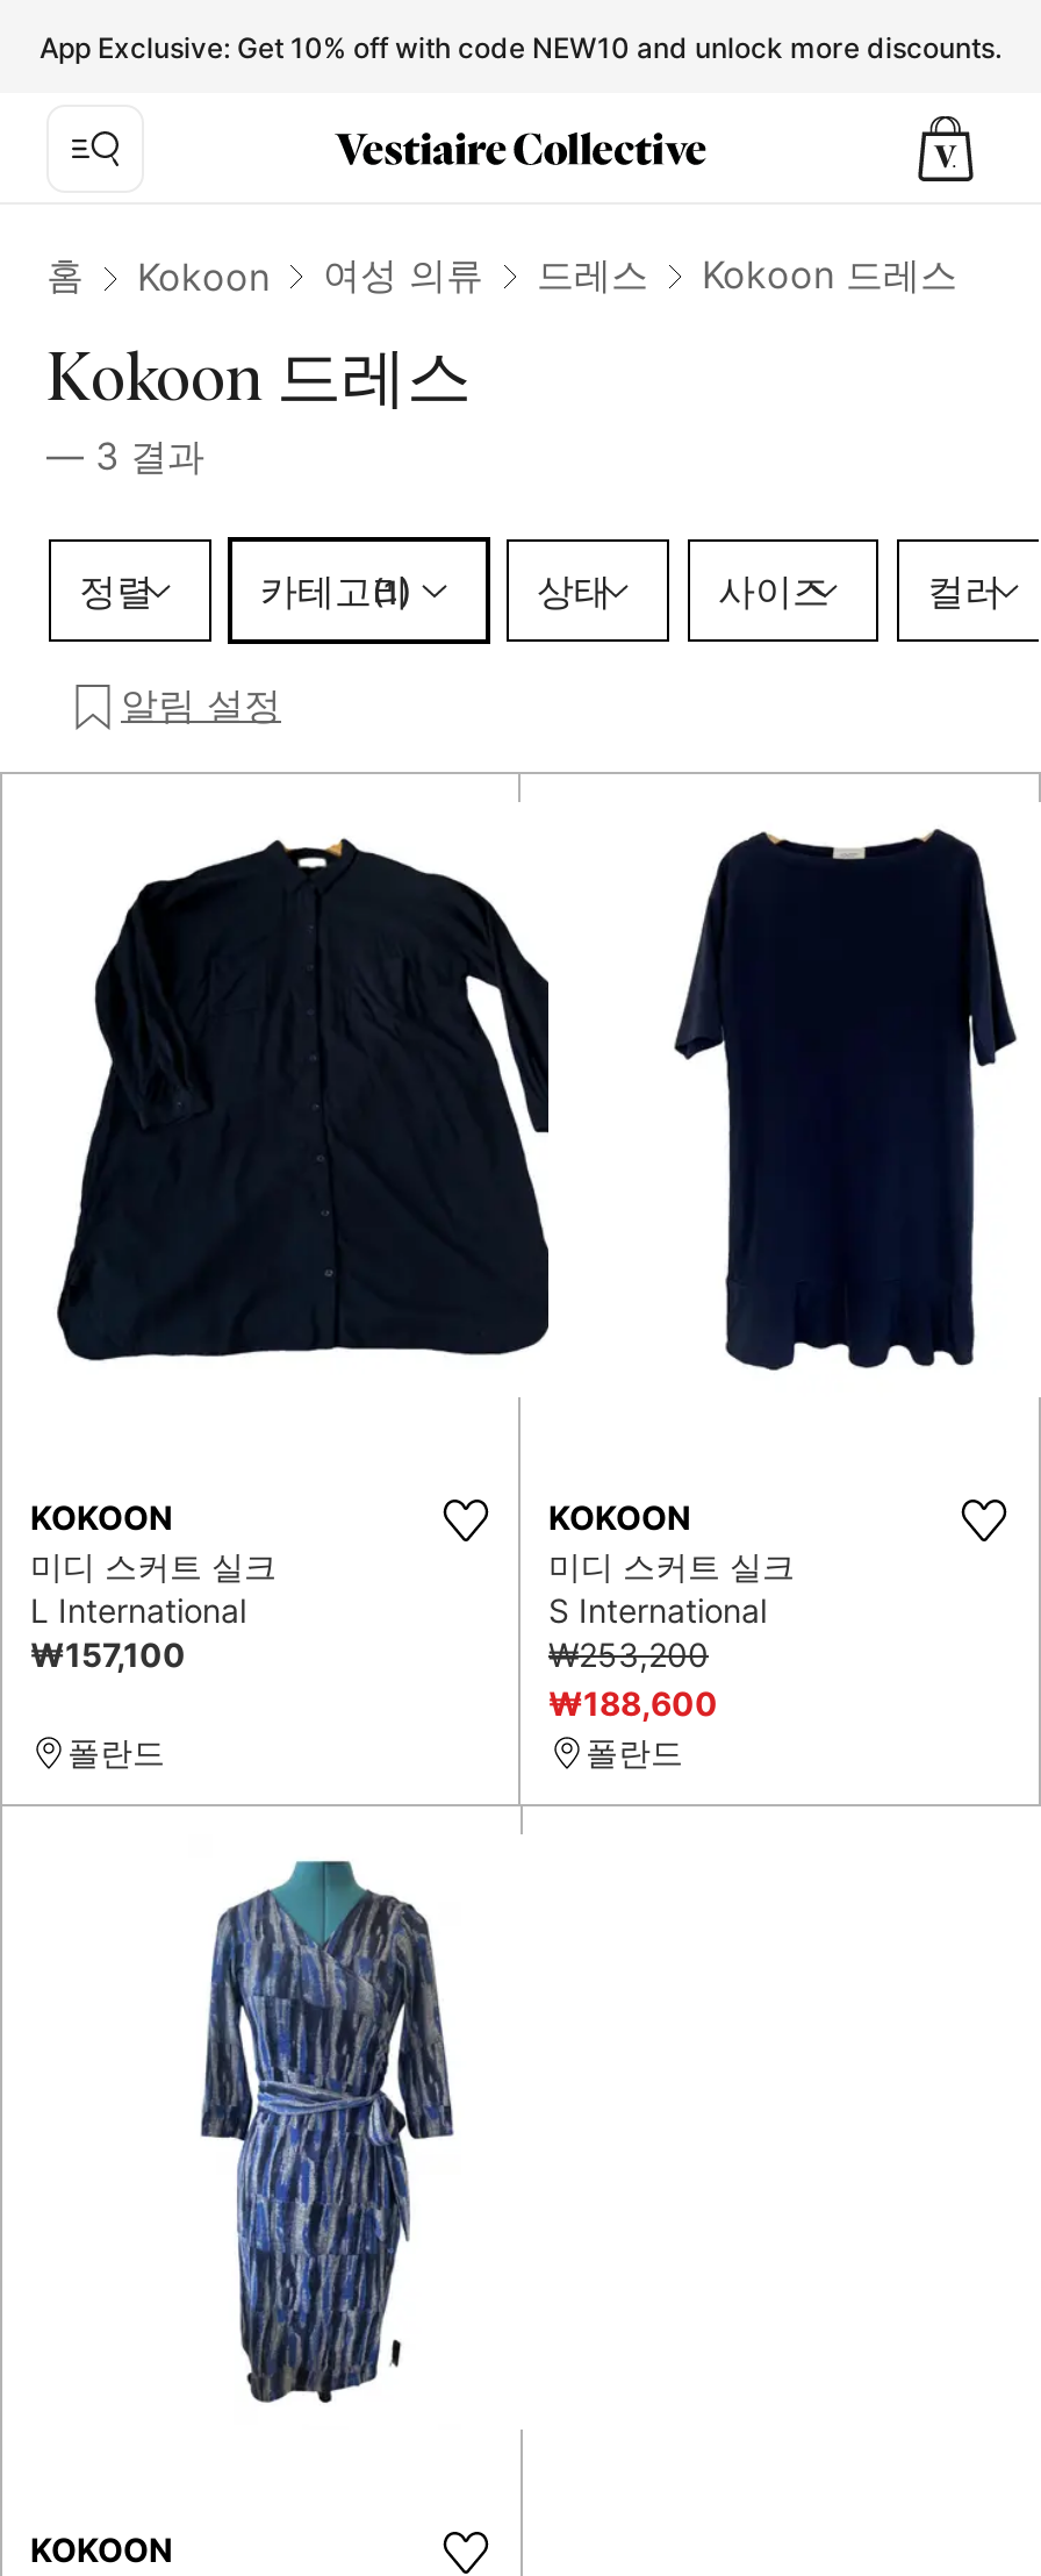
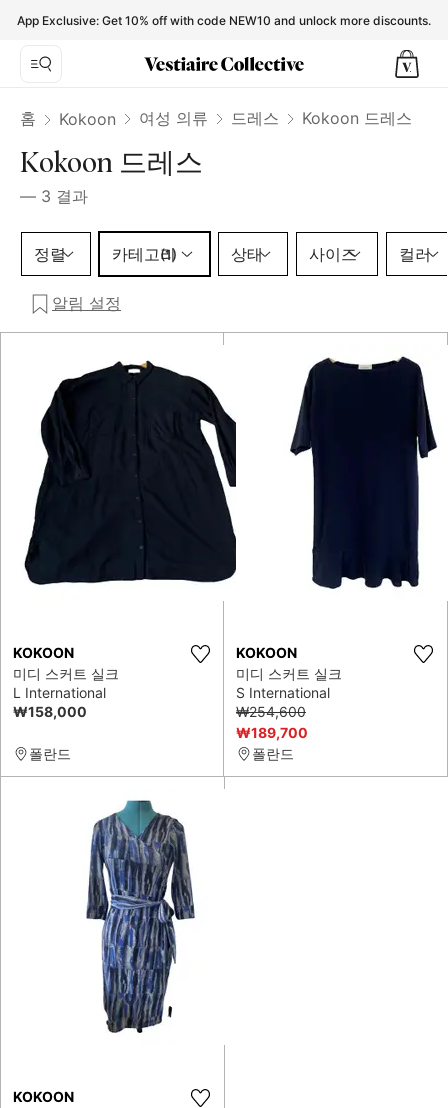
- ₩157,100
+ ₩158,000

- ₩253,200
+ ₩254,600

- ₩188,600
+ ₩189,700
